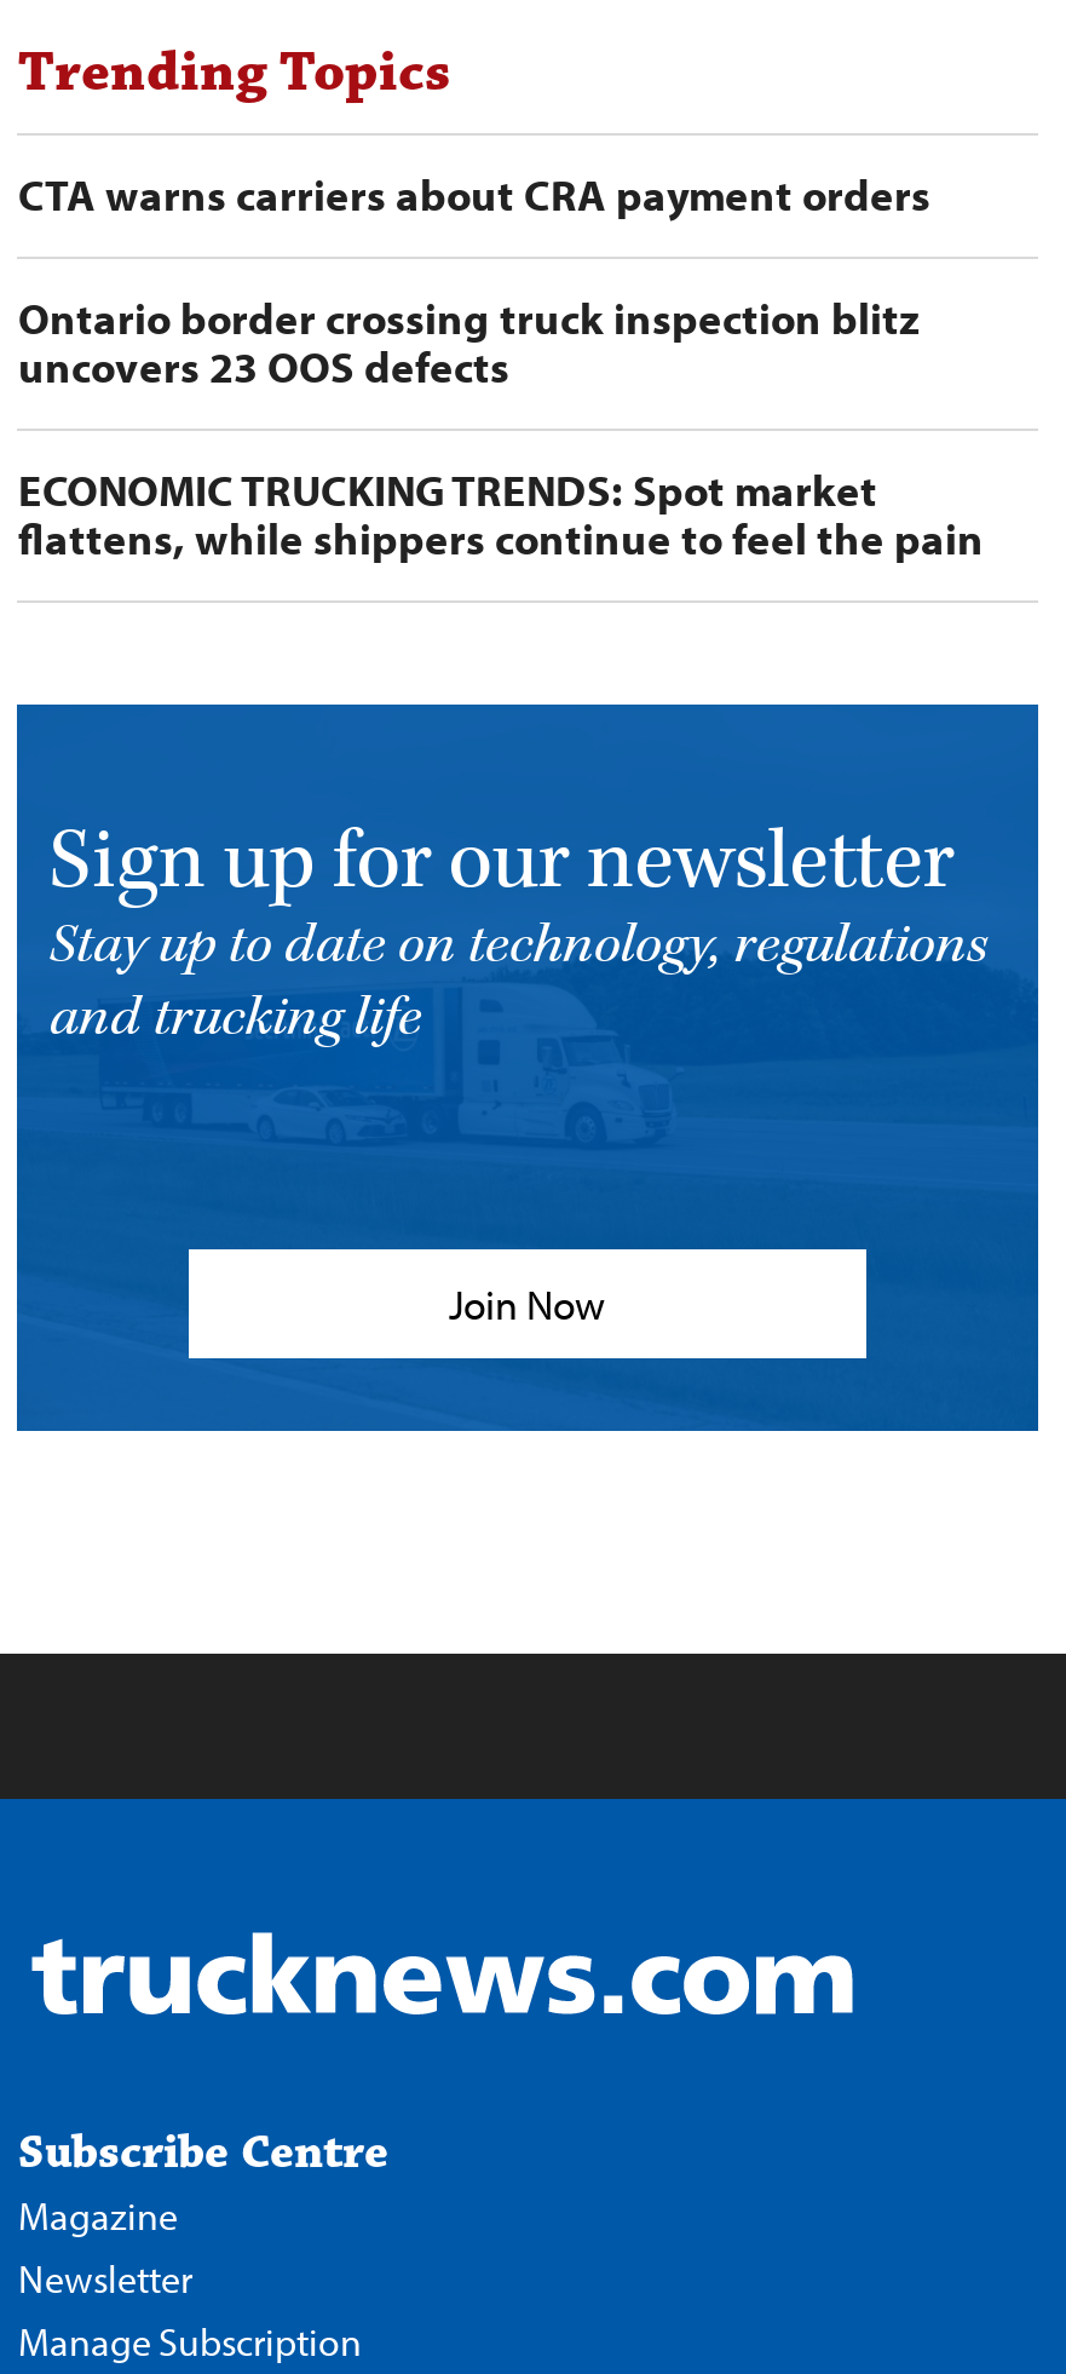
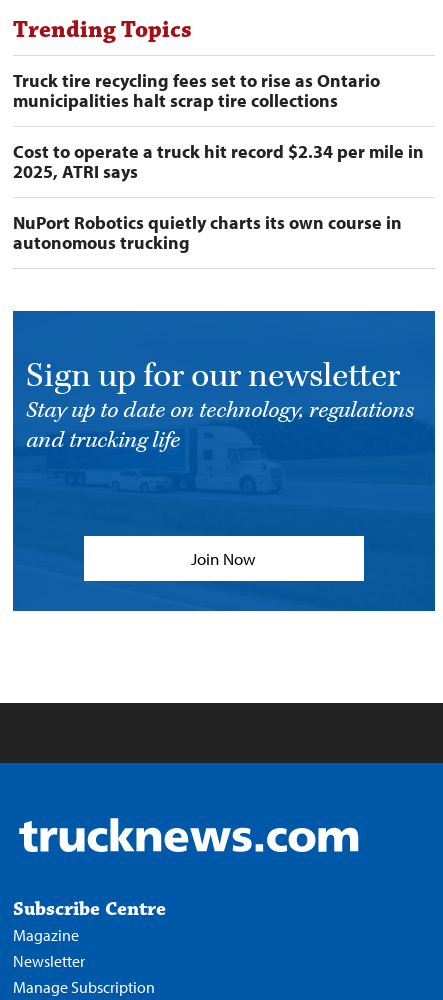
- CTA warns carriers about CRA payment orders
+ Truck tire recycling fees set to rise as Ontario
+ municipalities halt scrap tire collections

- Ontario border crossing truck inspection blitz
- uncovers 23 OOS defects
+ Cost to operate a truck hit record $2.34 per mile in
+ 2025, ATRI says

- ECONOMIC TRUCKING TRENDS: Spot market
- flattens, while shippers continue to feel the pain
+ NuPort Robotics quietly charts its own course in
+ autonomous trucking
